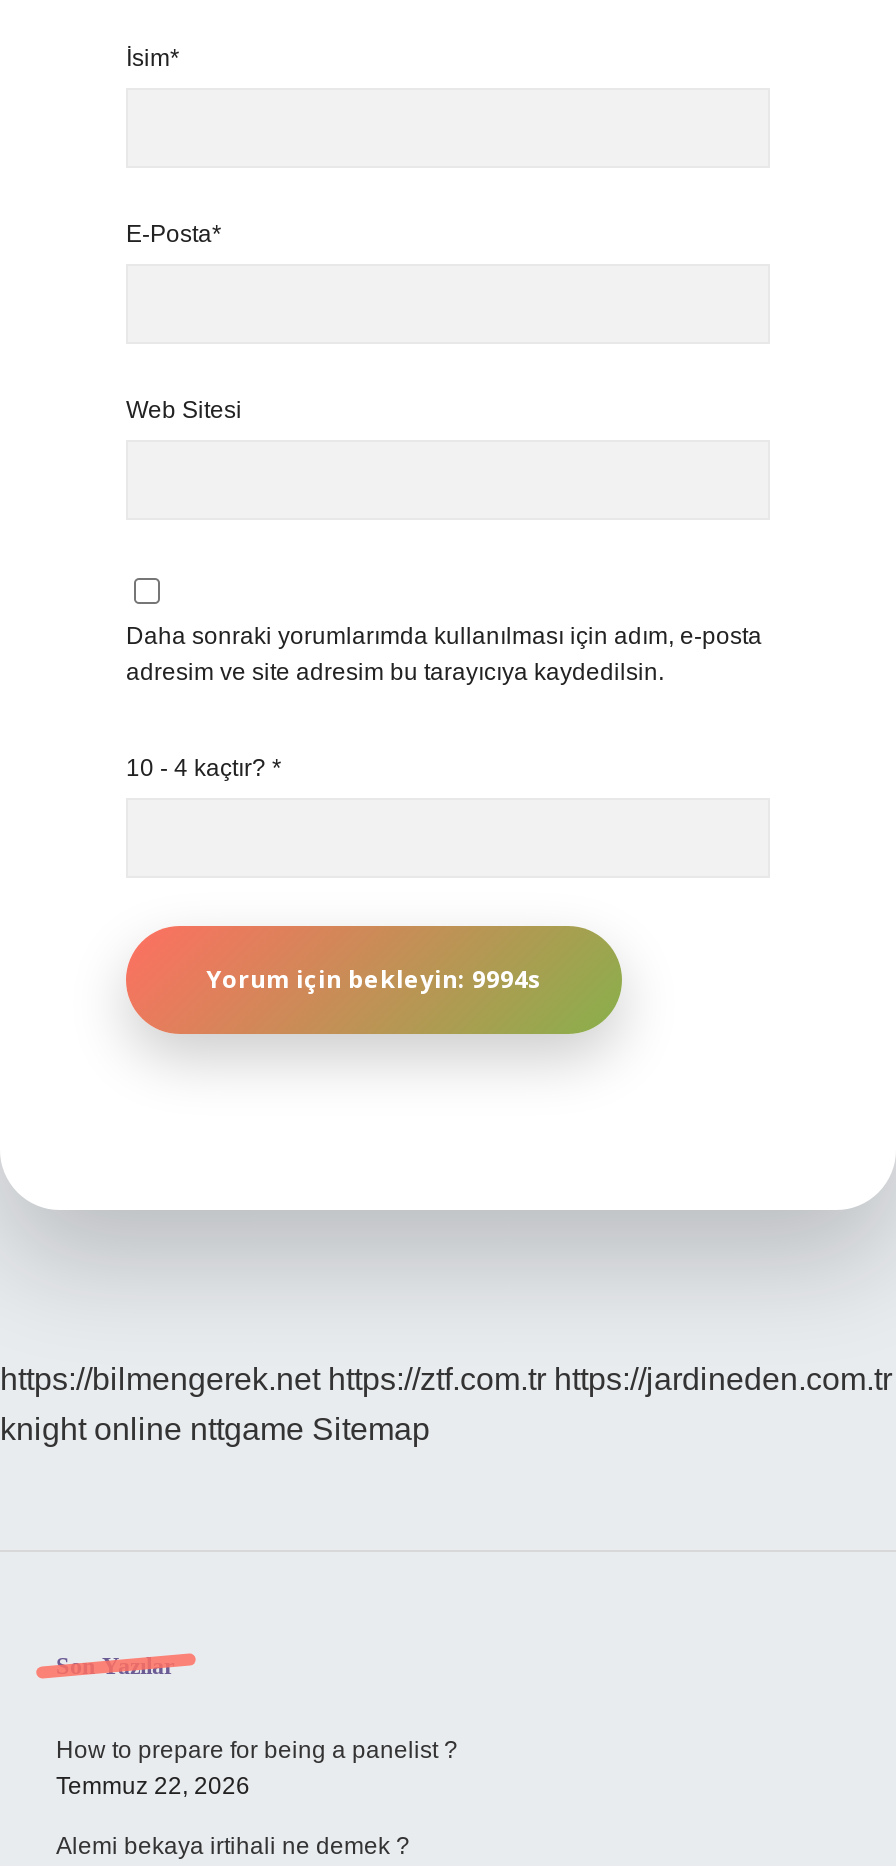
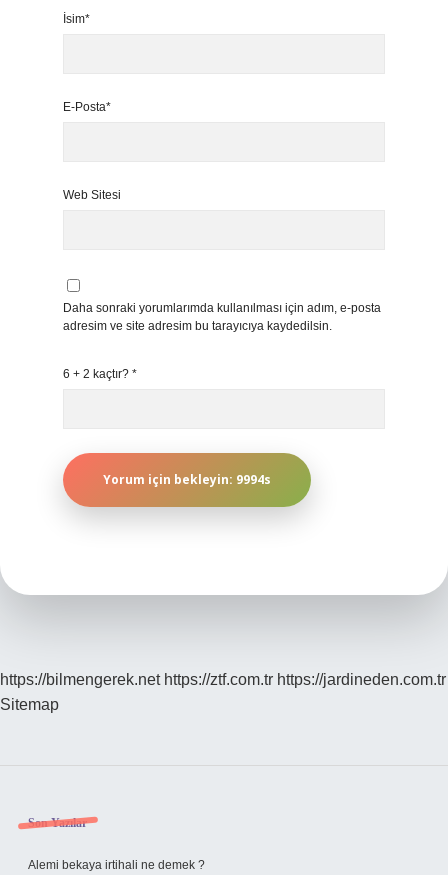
- 10 - 4 kaçtır? *
+ 6 + 2 kaçtır? *

- knight online nttgame Sitemap
+ Sitemap

- How to prepare for being a panelist ?
- Temmuz 22, 2026
